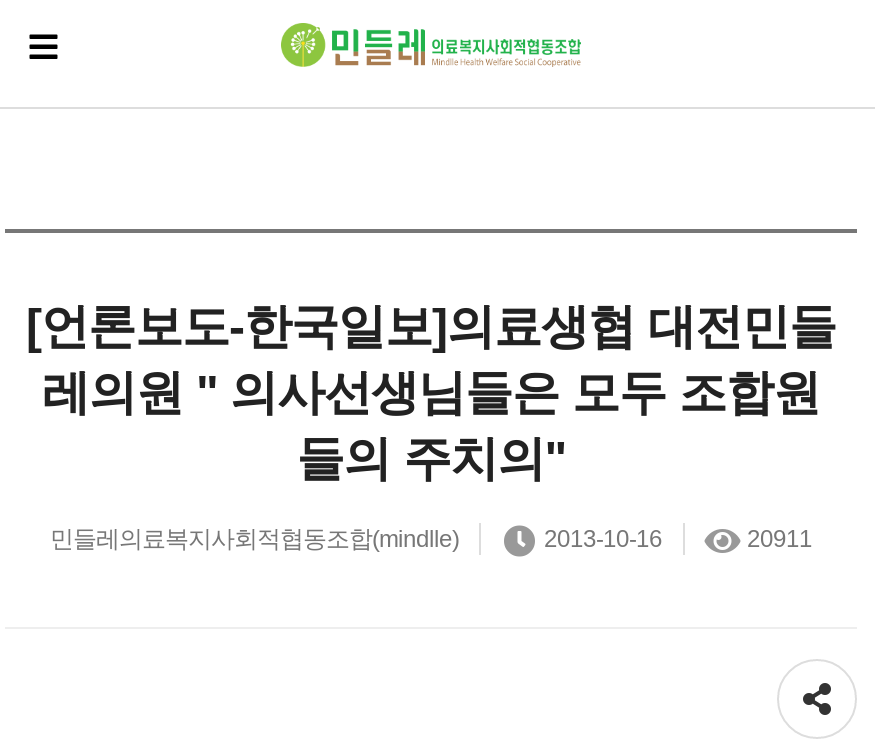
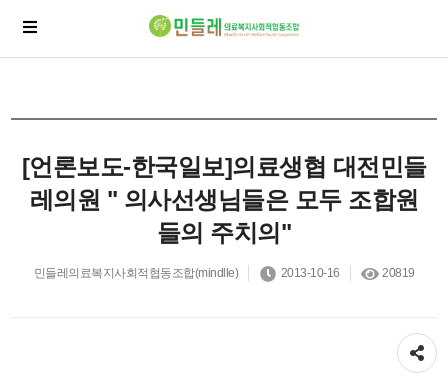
- 20911
+ 20819
